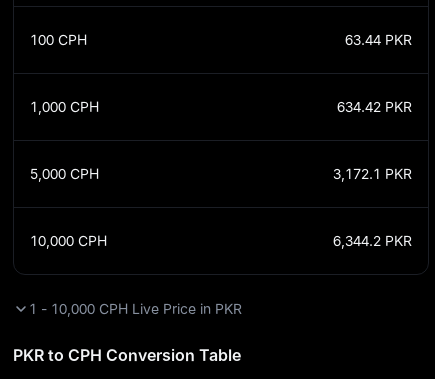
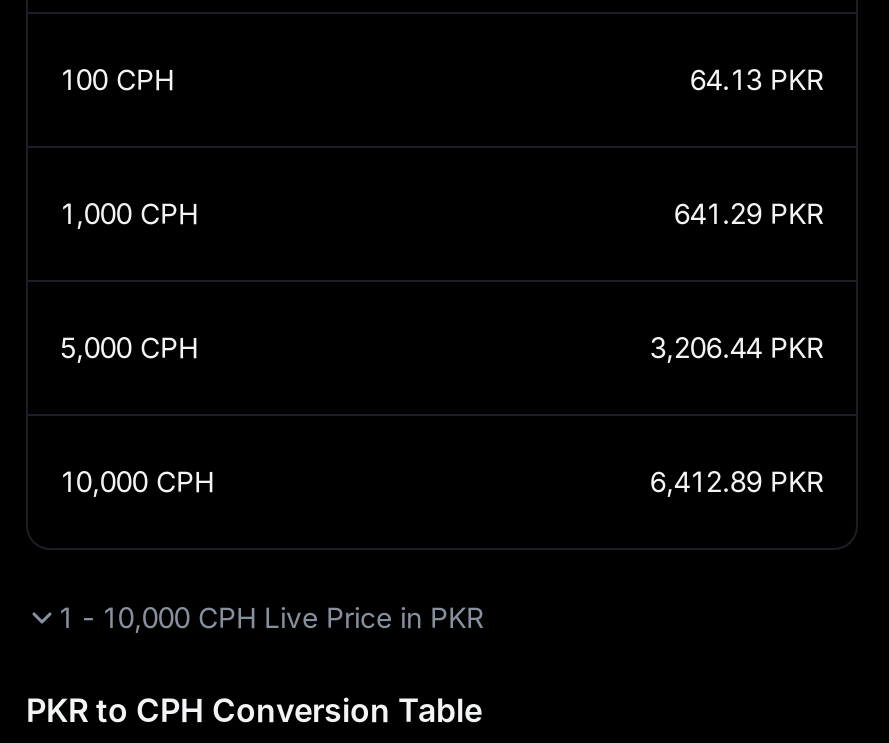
- 63.44 PKR
+ 64.13 PKR

- 634.42 PKR
+ 641.29 PKR

- 3,172.1 PKR
+ 3,206.44 PKR

- 6,344.2 PKR
+ 6,412.89 PKR
